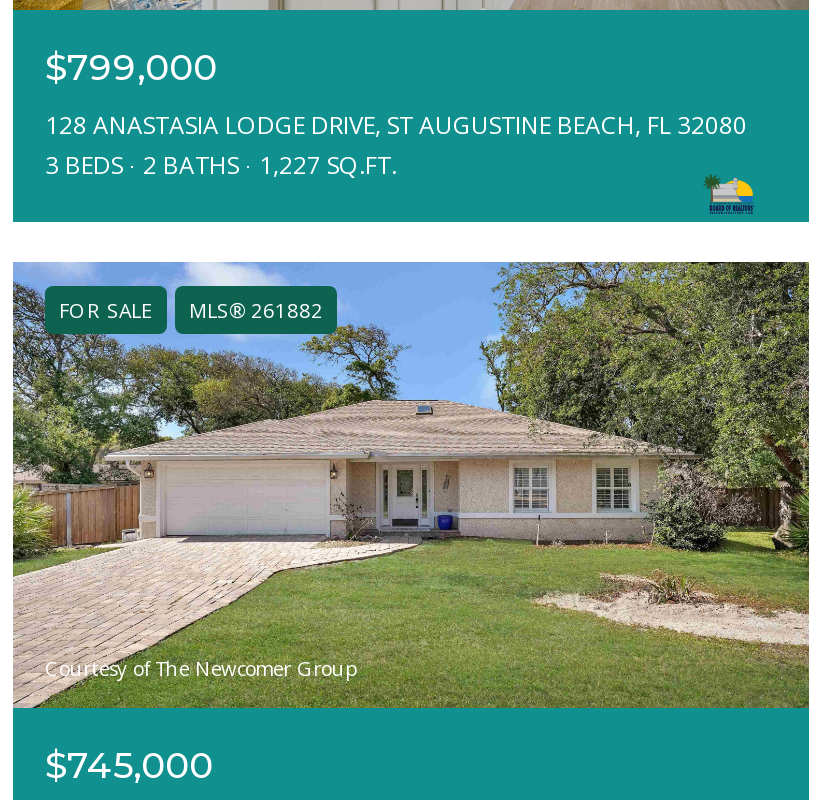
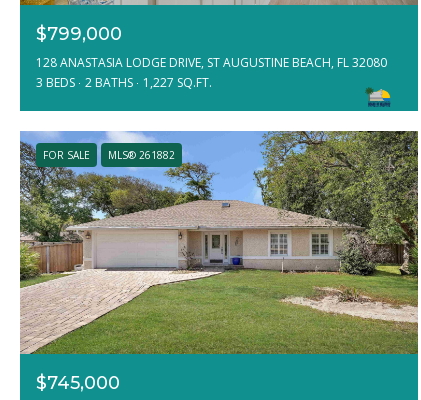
- Courtesy of The Newcomer Group
